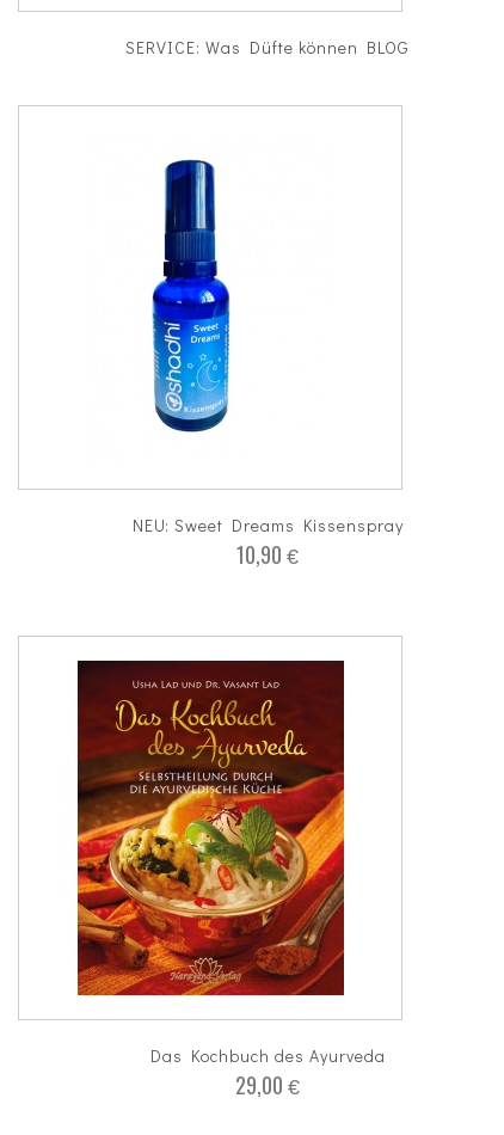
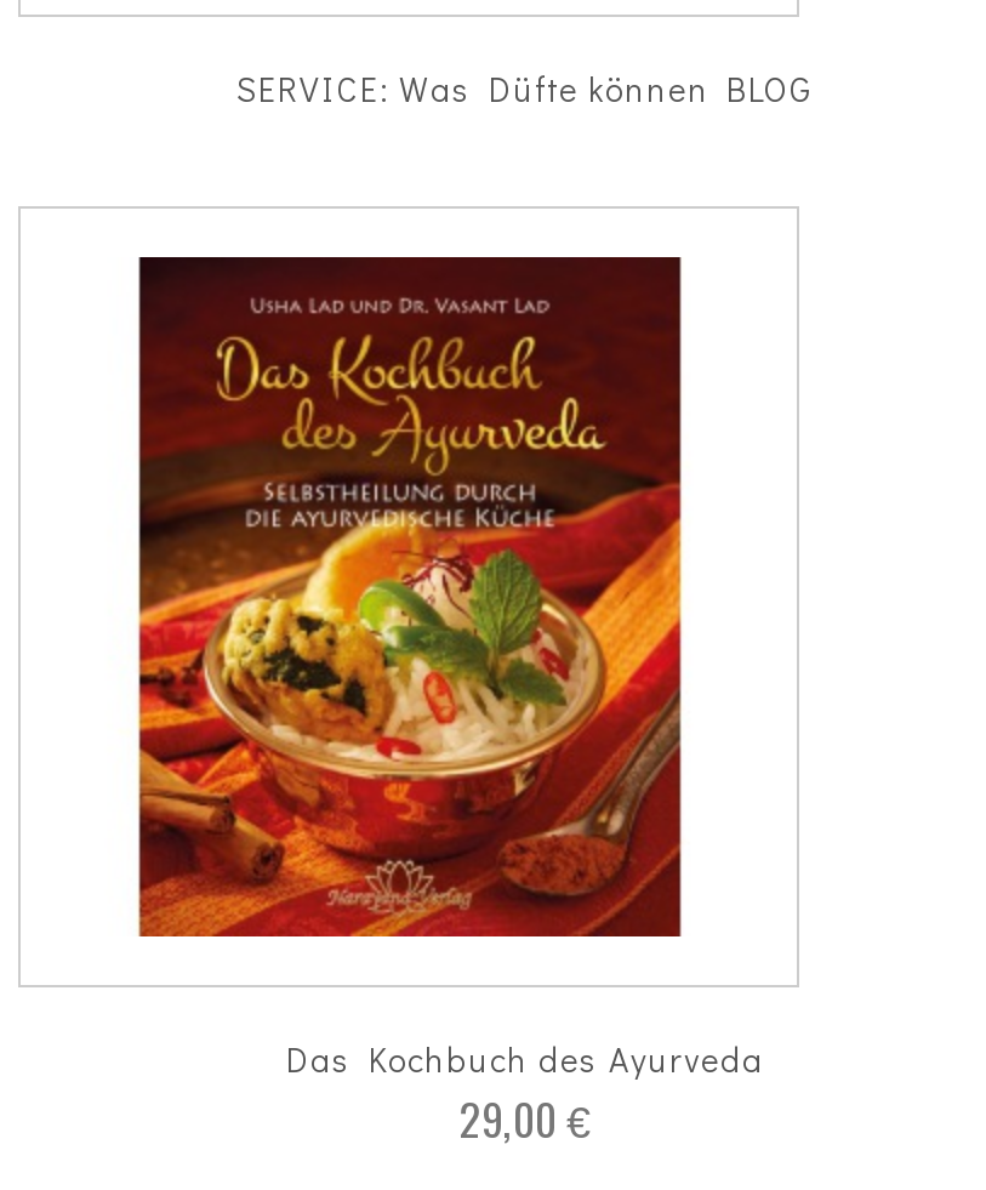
- [image]

- NEU: Sweet Dreams Kissenspray
- 10,90 €
